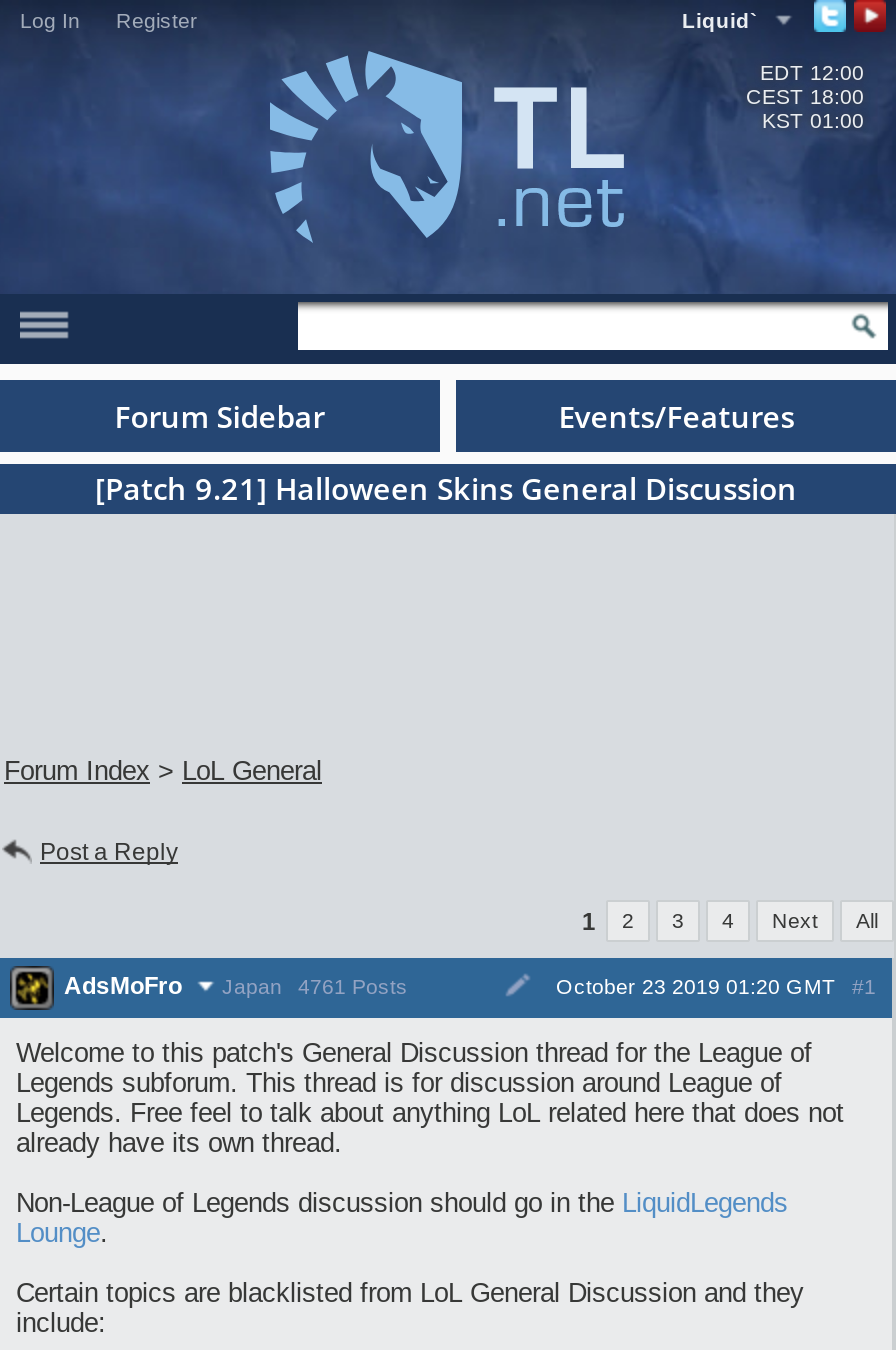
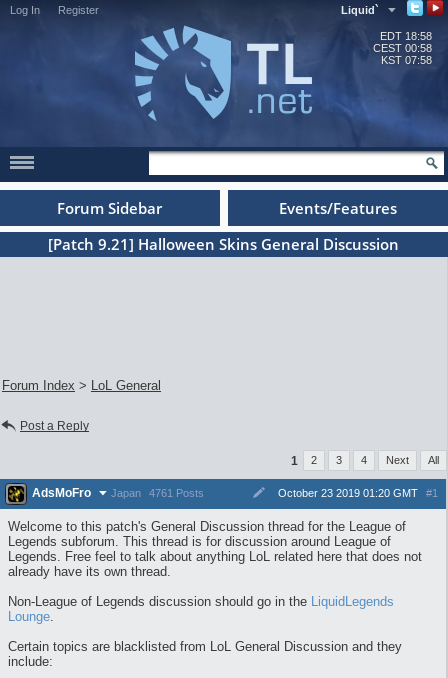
- EDT 12:00
+ EDT 18:58

- CEST 18:00
+ CEST 00:58

- KST 01:00
+ KST 07:58
